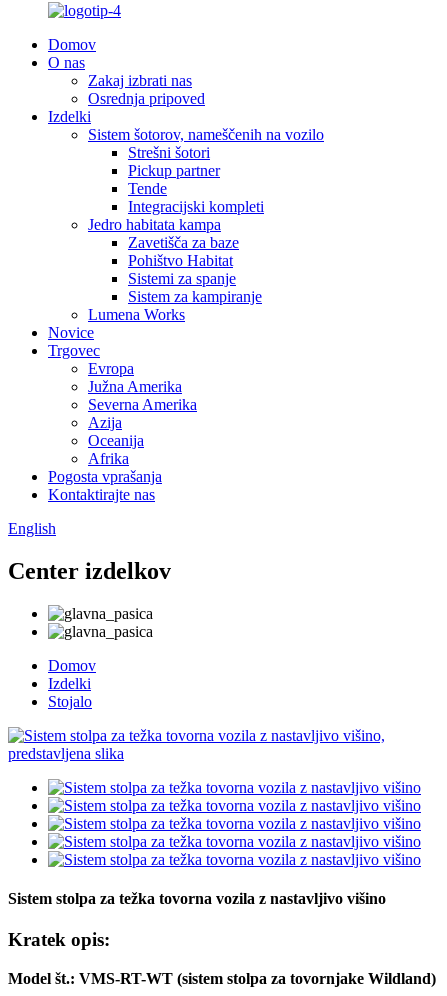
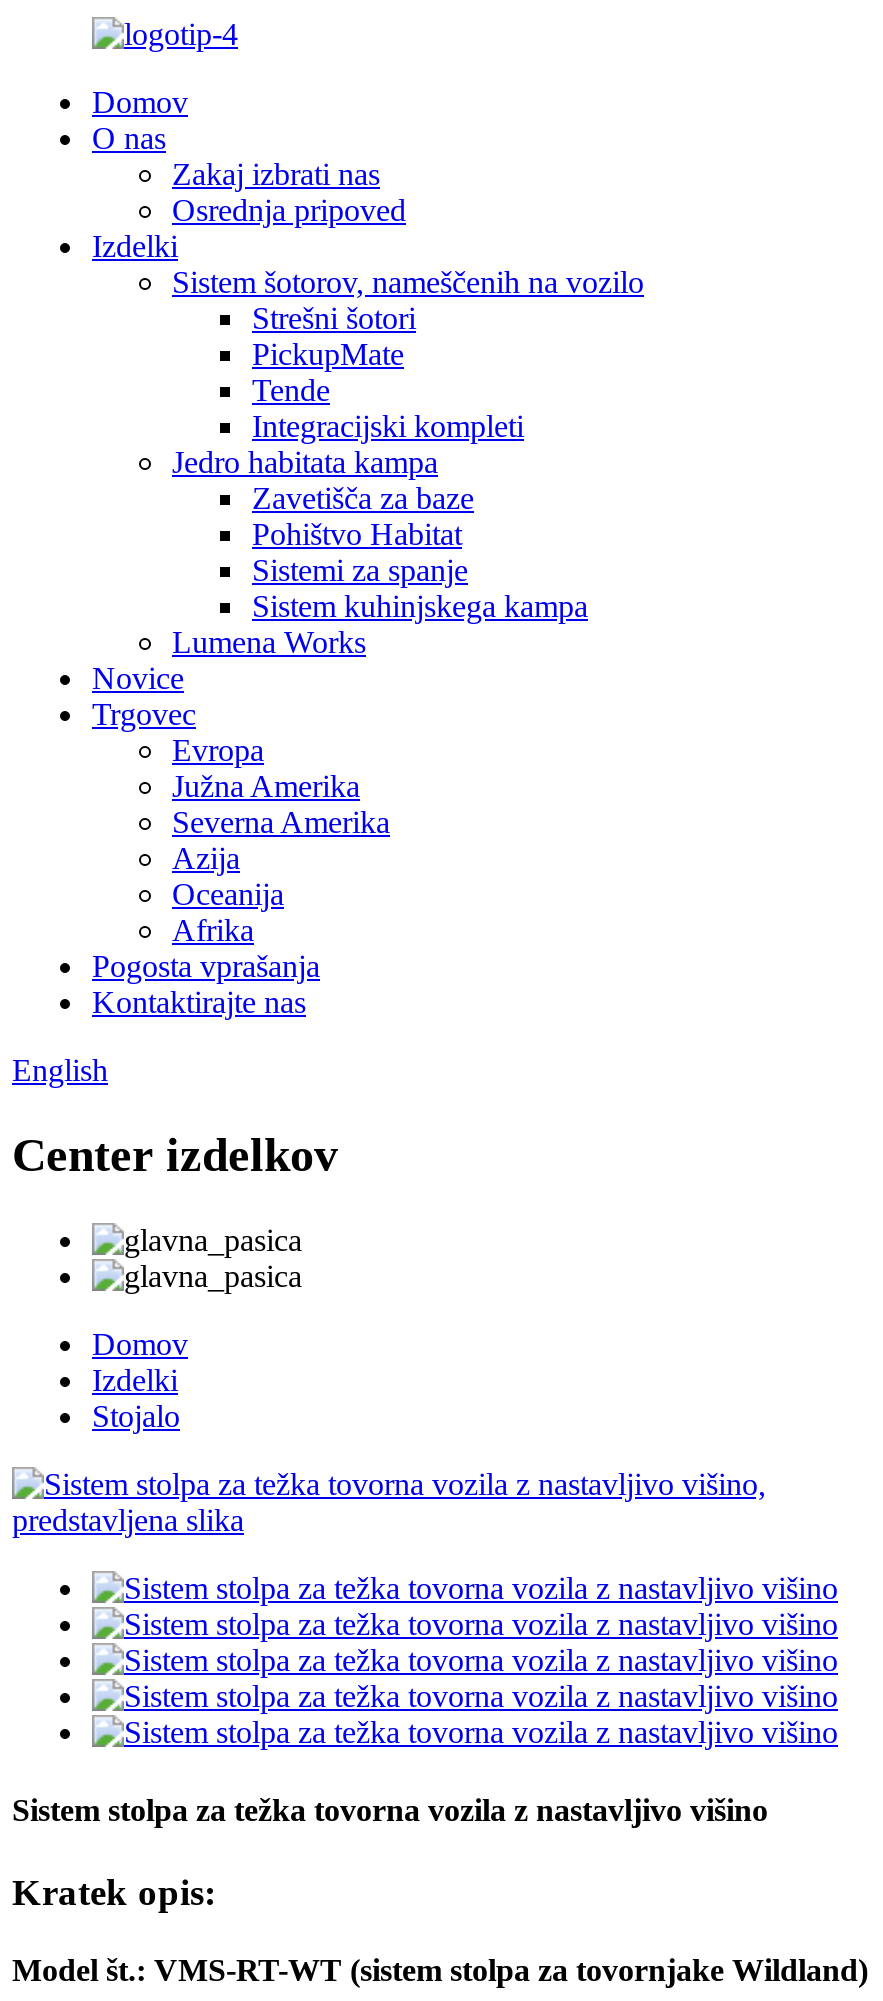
- Pickup partner
+ PickupMate

- Sistem za kampiranje
+ Sistem kuhinjskega kampa
